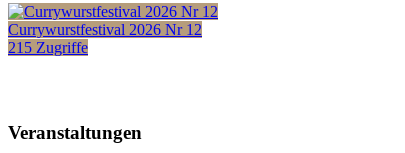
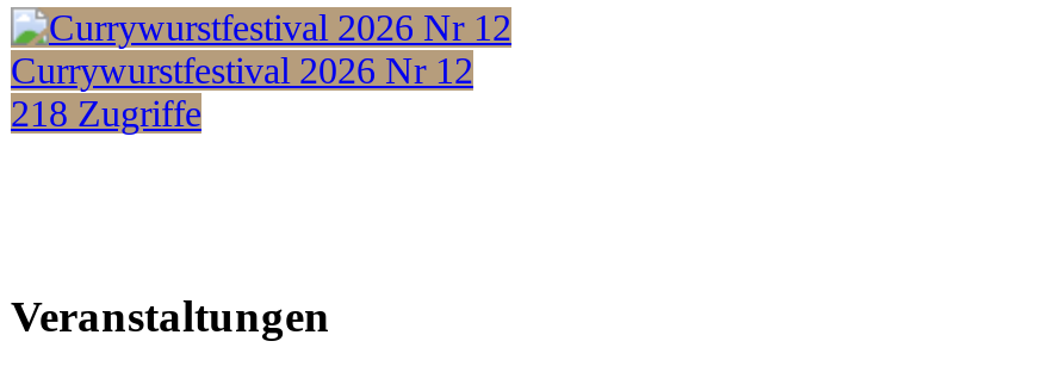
- 215 Zugriffe
+ 218 Zugriffe
